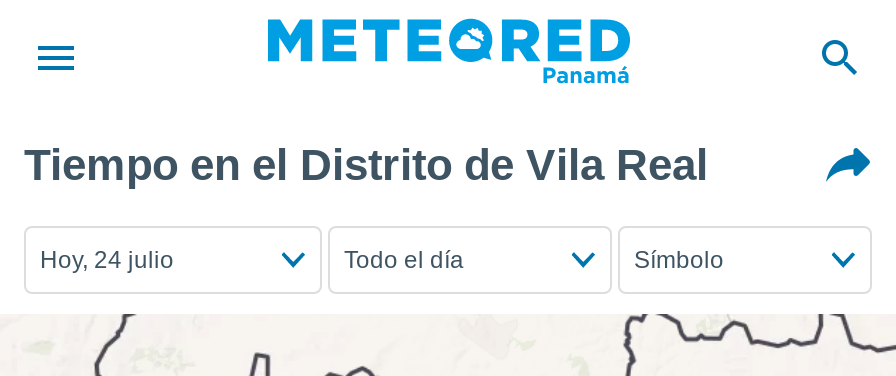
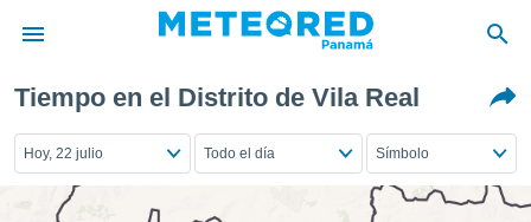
- Hoy, 24 julio
+ Hoy, 22 julio
